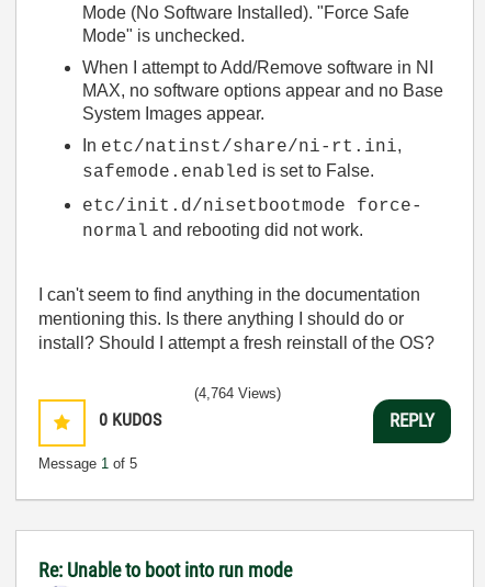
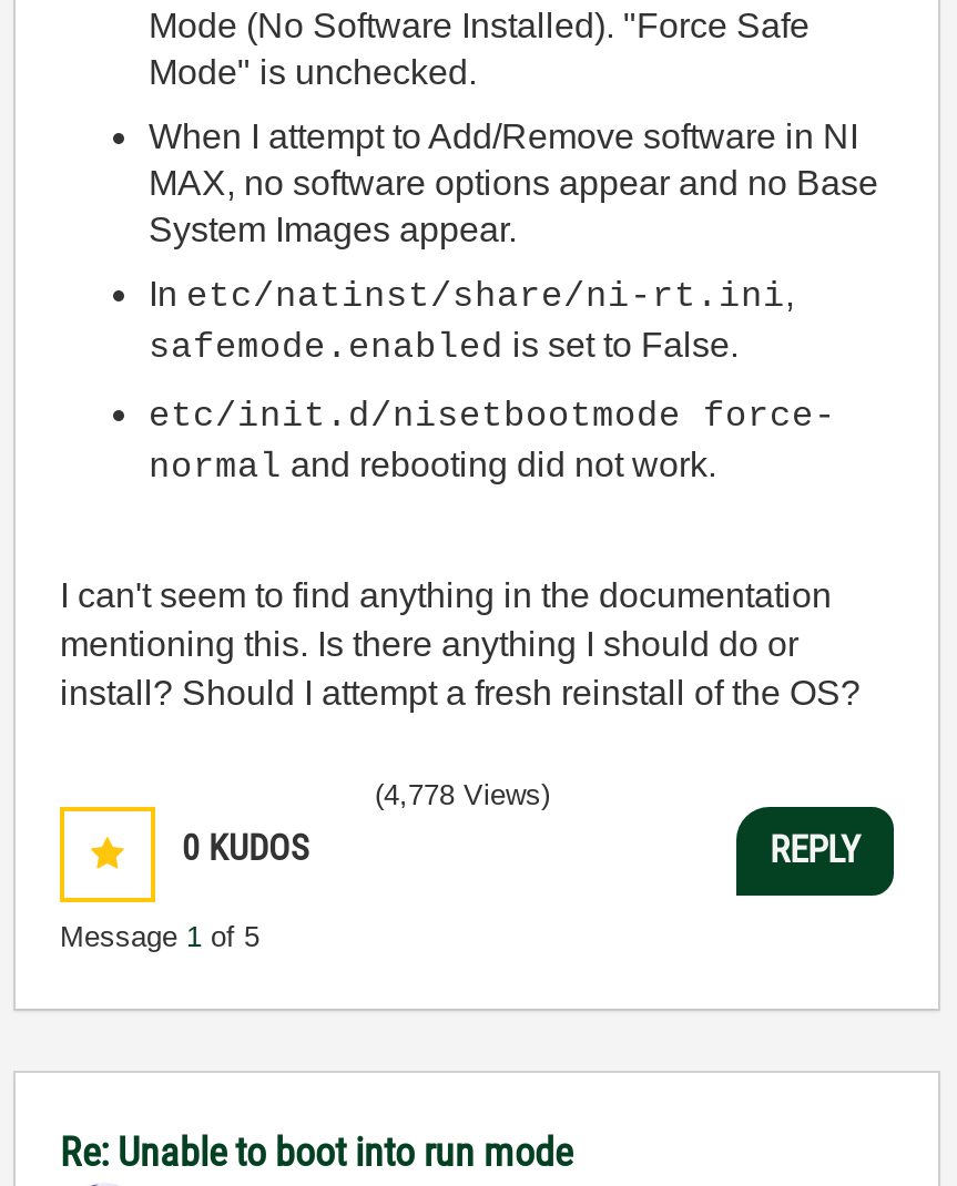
- (4,764 Views)
+ (4,778 Views)
